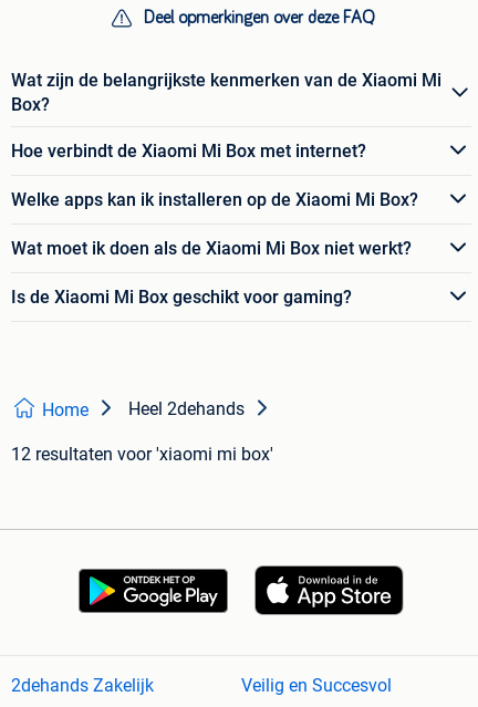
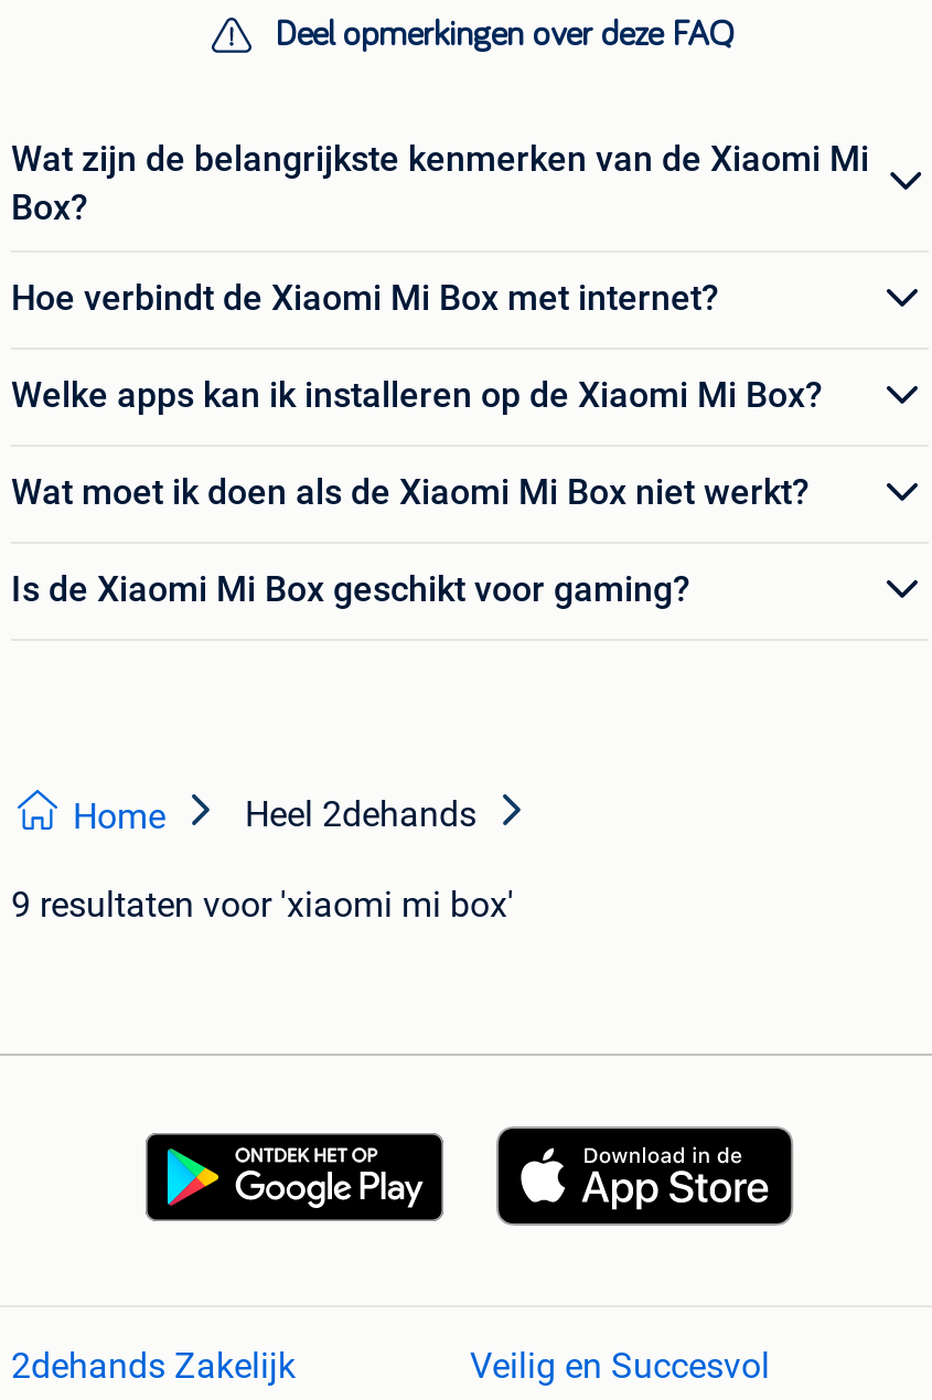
- 12 resultaten voor 'xiaomi mi box'
+ 9 resultaten voor 'xiaomi mi box'
